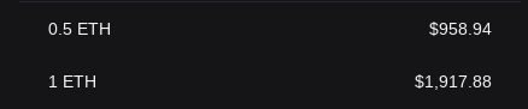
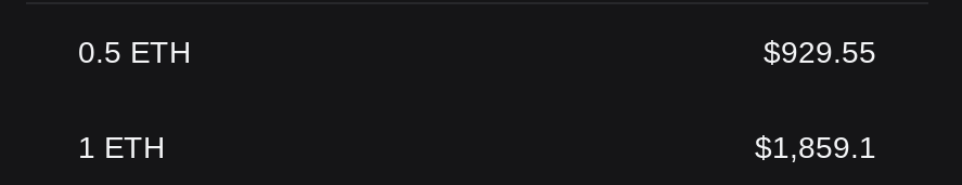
- $958.94
+ $929.55

- $1,917.88
+ $1,859.1
